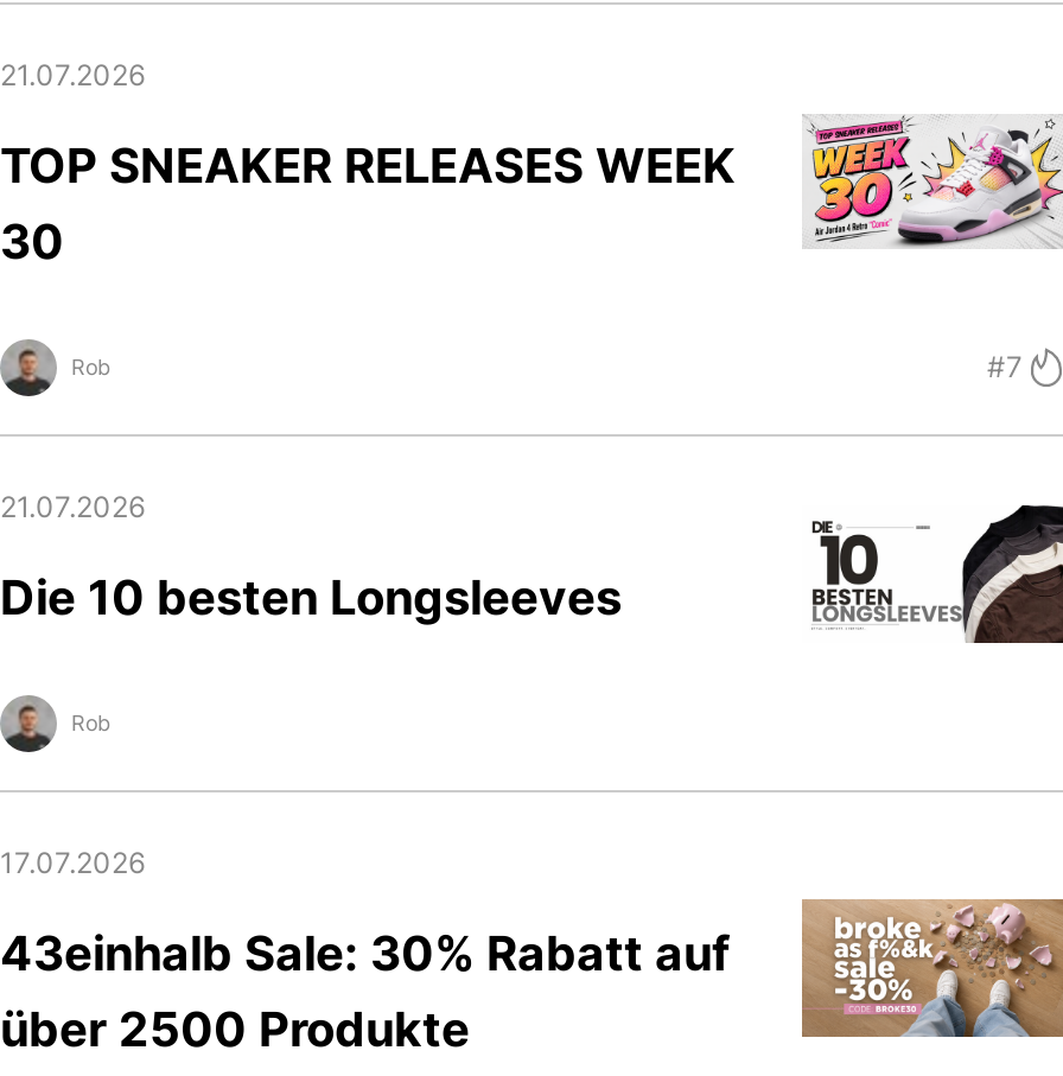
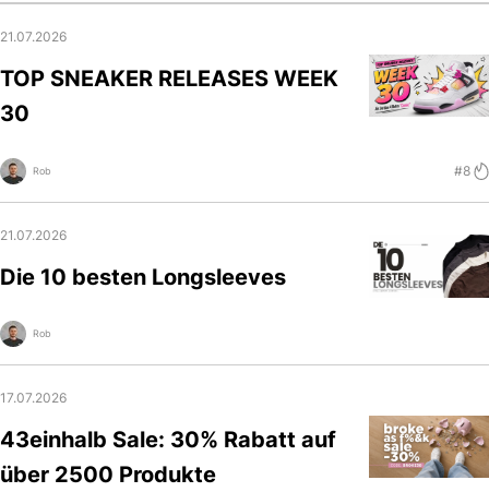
- #7
+ #8
